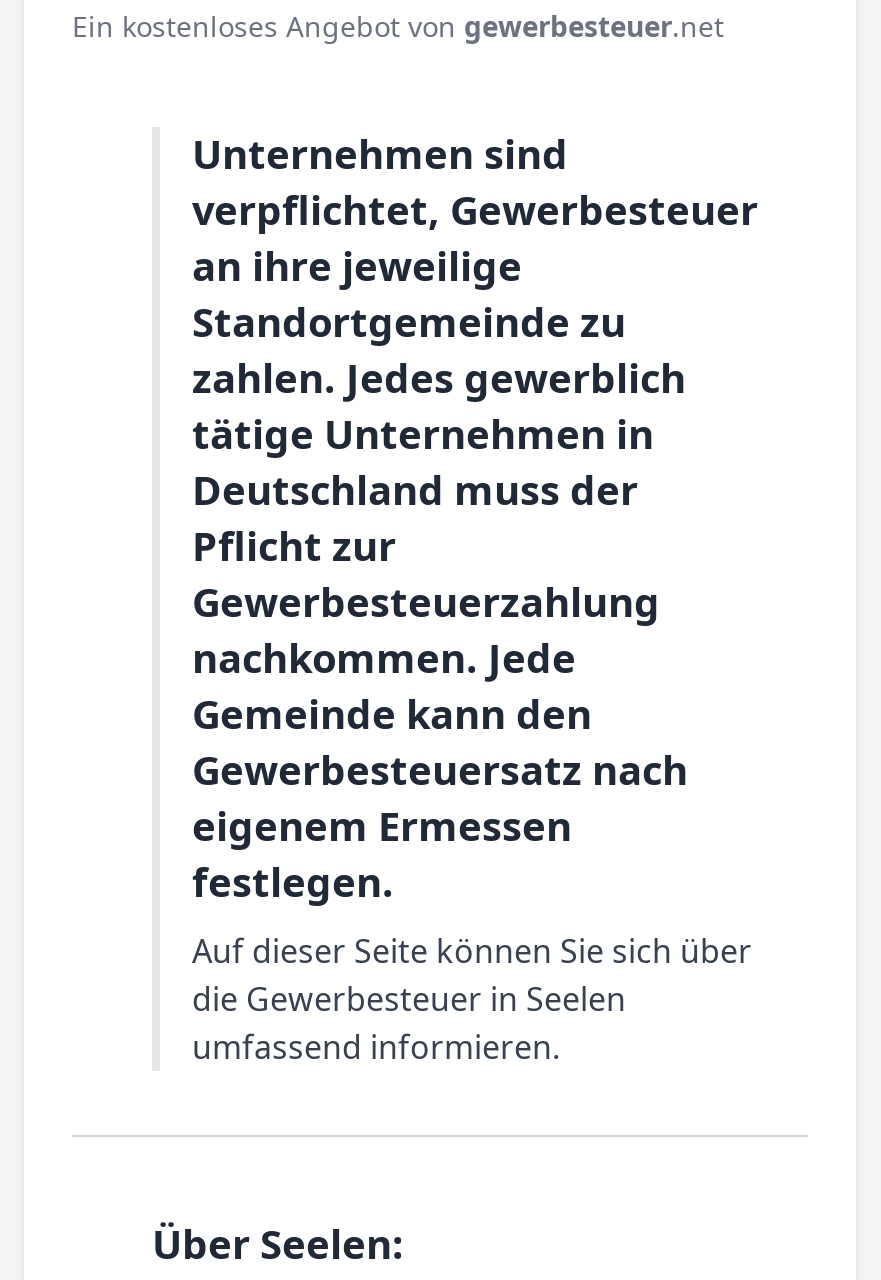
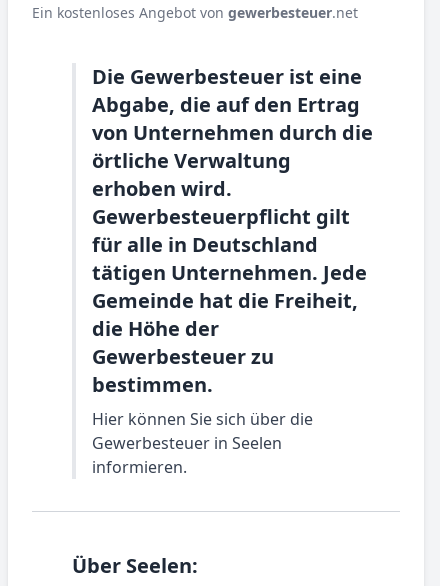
- Unternehmen sind
- verpflichtet, Gewerbesteuer
- an ihre jeweilige
- Standortgemeinde zu
- zahlen. Jedes gewerblich
- tätige Unternehmen in
- Deutschland muss der
- Pflicht zur
- Gewerbesteuerzahlung
- nachkommen. Jede
- Gemeinde kann den
- Gewerbesteuersatz nach
- eigenem Ermessen
- festlegen.
- Auf dieser Seite können Sie sich über
- die Gewerbesteuer in Seelen
- umfassend informieren.
+ Die Gewerbesteuer ist eine
+ Abgabe, die auf den Ertrag
+ von Unternehmen durch die
+ örtliche Verwaltung
+ erhoben wird.
+ Gewerbesteuerpflicht gilt
+ für alle in Deutschland
+ tätigen Unternehmen. Jede
+ Gemeinde hat die Freiheit,
+ die Höhe der
+ Gewerbesteuer zu
+ bestimmen.
+ Hier können Sie sich über die
+ Gewerbesteuer in Seelen
+ informieren.
